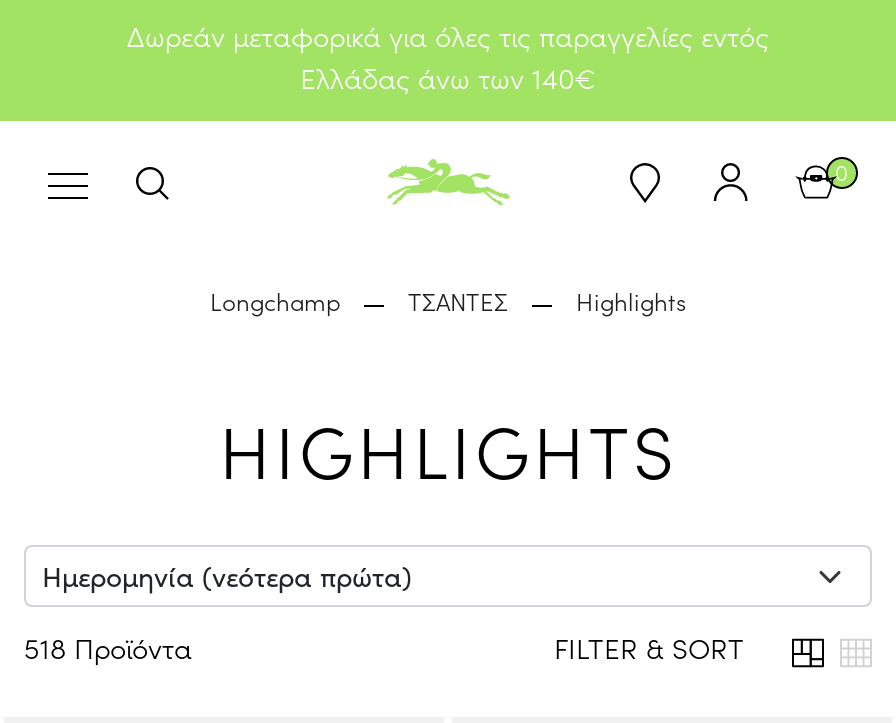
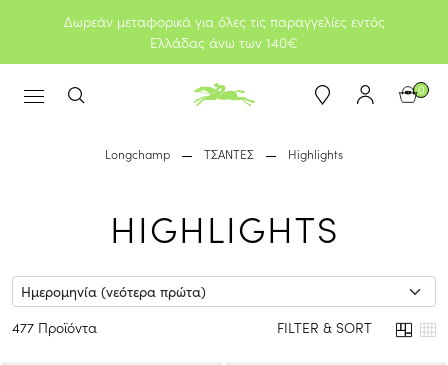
- 518 Προϊόντα
+ 477 Προϊόντα
